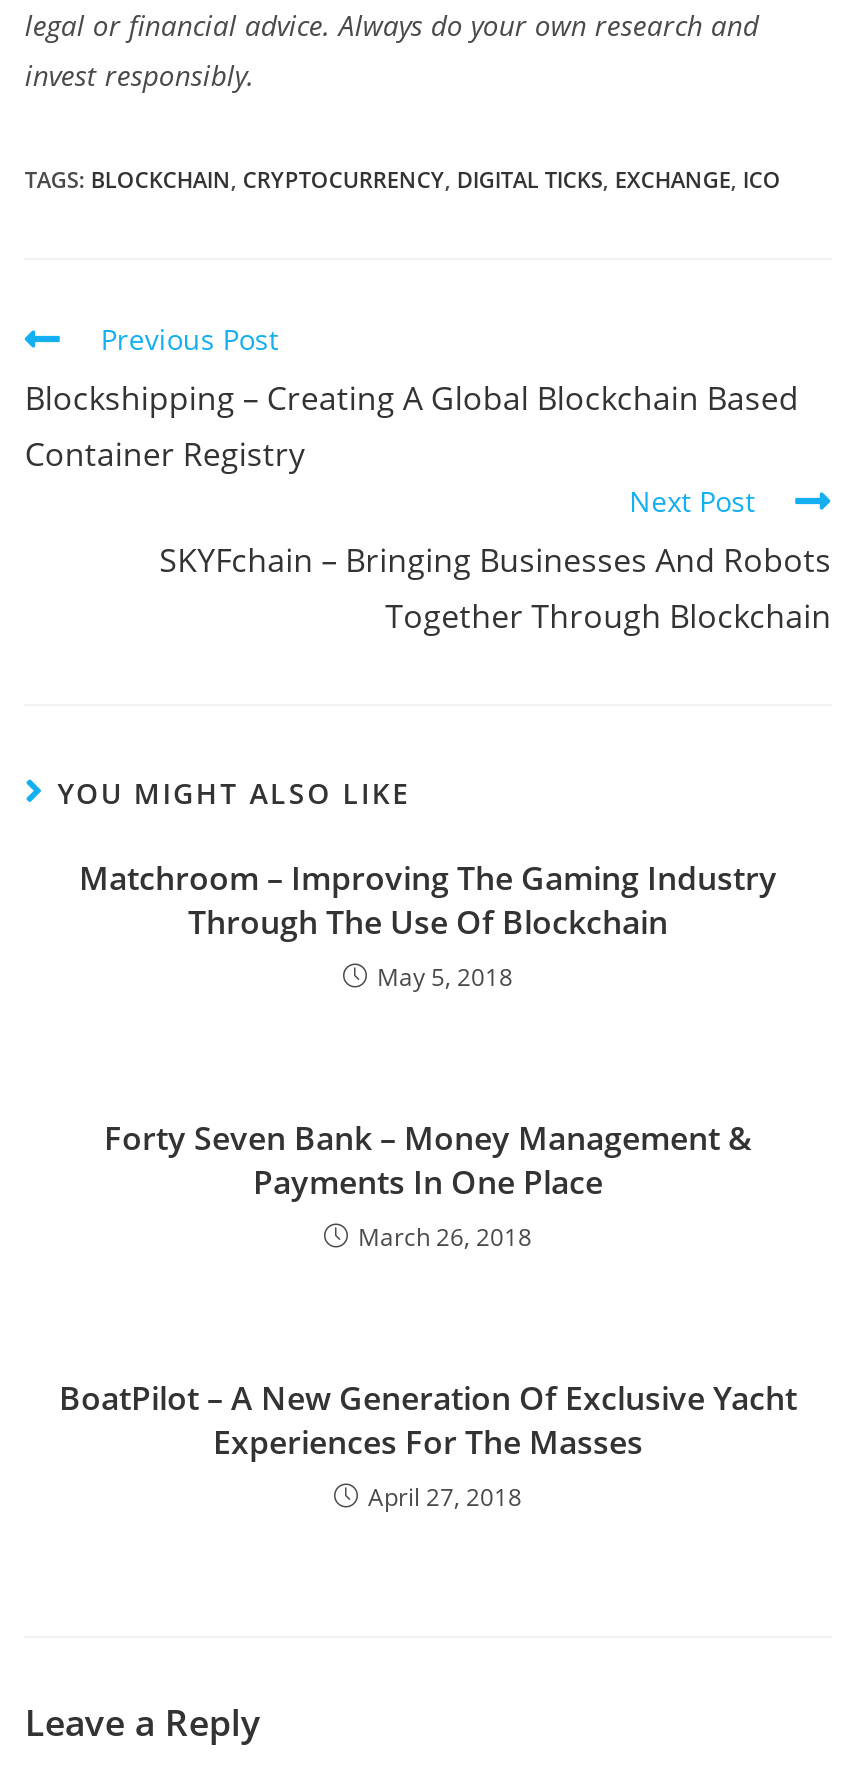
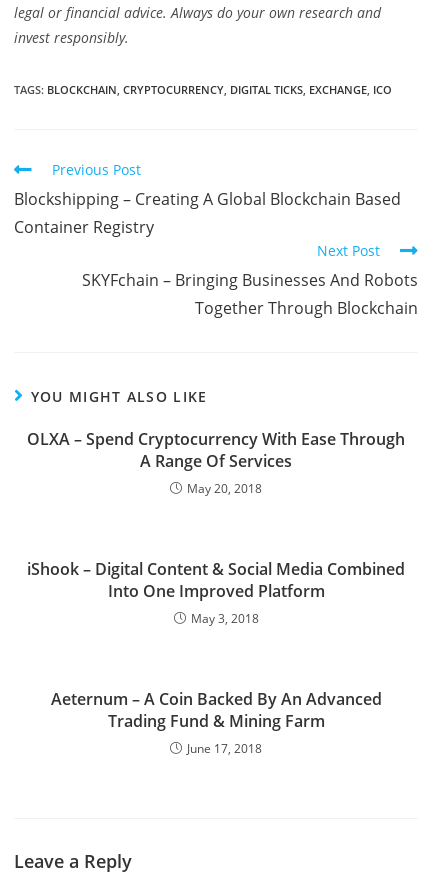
- Matchroom – Improving The Gaming Industry
- Through The Use Of Blockchain
- May 5, 2018
+ OLXA – Spend Cryptocurrency With Ease Through
+ A Range Of Services
+ May 20, 2018

- Forty Seven Bank – Money Management &
- Payments In One Place
- March 26, 2018
+ iShook – Digital Content & Social Media Combined
+ Into One Improved Platform
+ May 3, 2018

- BoatPilot – A New Generation Of Exclusive Yacht
- Experiences For The Masses
- April 27, 2018
+ Aeternum – A Coin Backed By An Advanced
+ Trading Fund & Mining Farm
+ June 17, 2018
